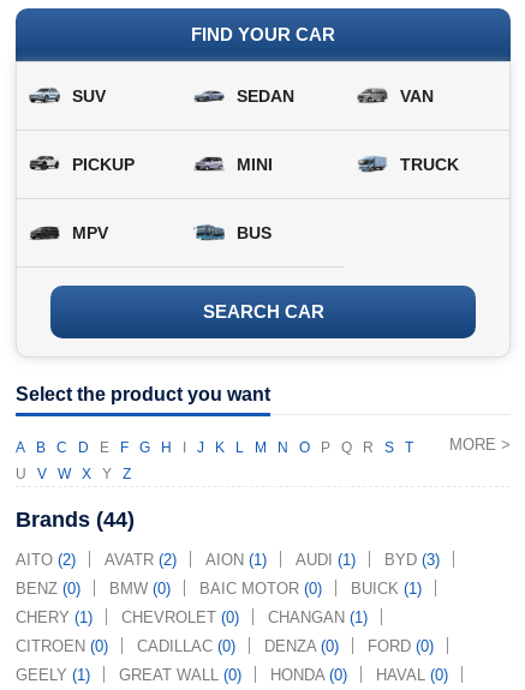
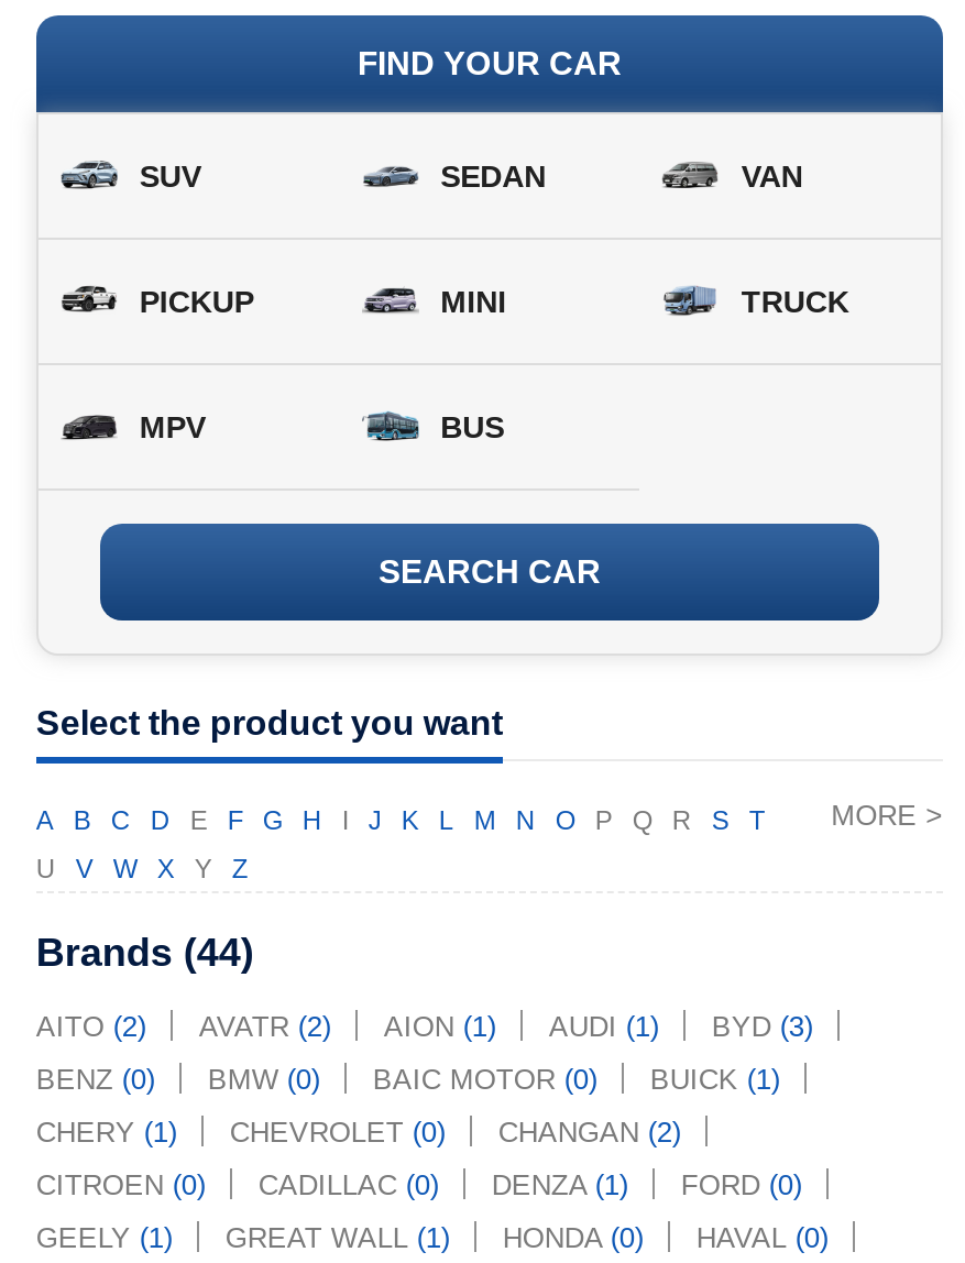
- CHERY (1) CHEVROLET (0) CHANGAN (1)
+ CHERY (1) CHEVROLET (0) CHANGAN (2)

- CITROEN (0) CADILLAC (0) DENZA (0) FORD (0)
+ CITROEN (0) CADILLAC (0) DENZA (1) FORD (0)

- GEELY (1) GREAT WALL (0) HONDA (0) HAVAL (0)
+ GEELY (1) GREAT WALL (1) HONDA (0) HAVAL (0)
